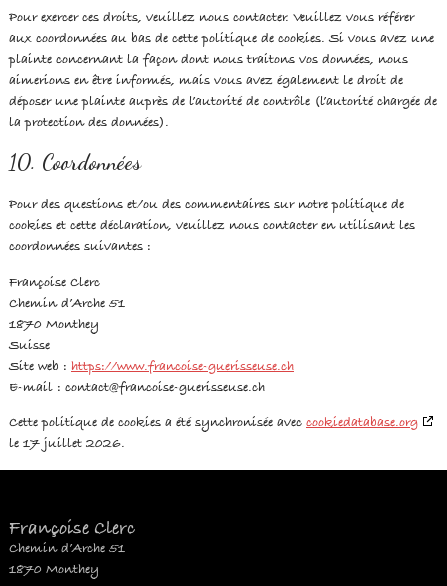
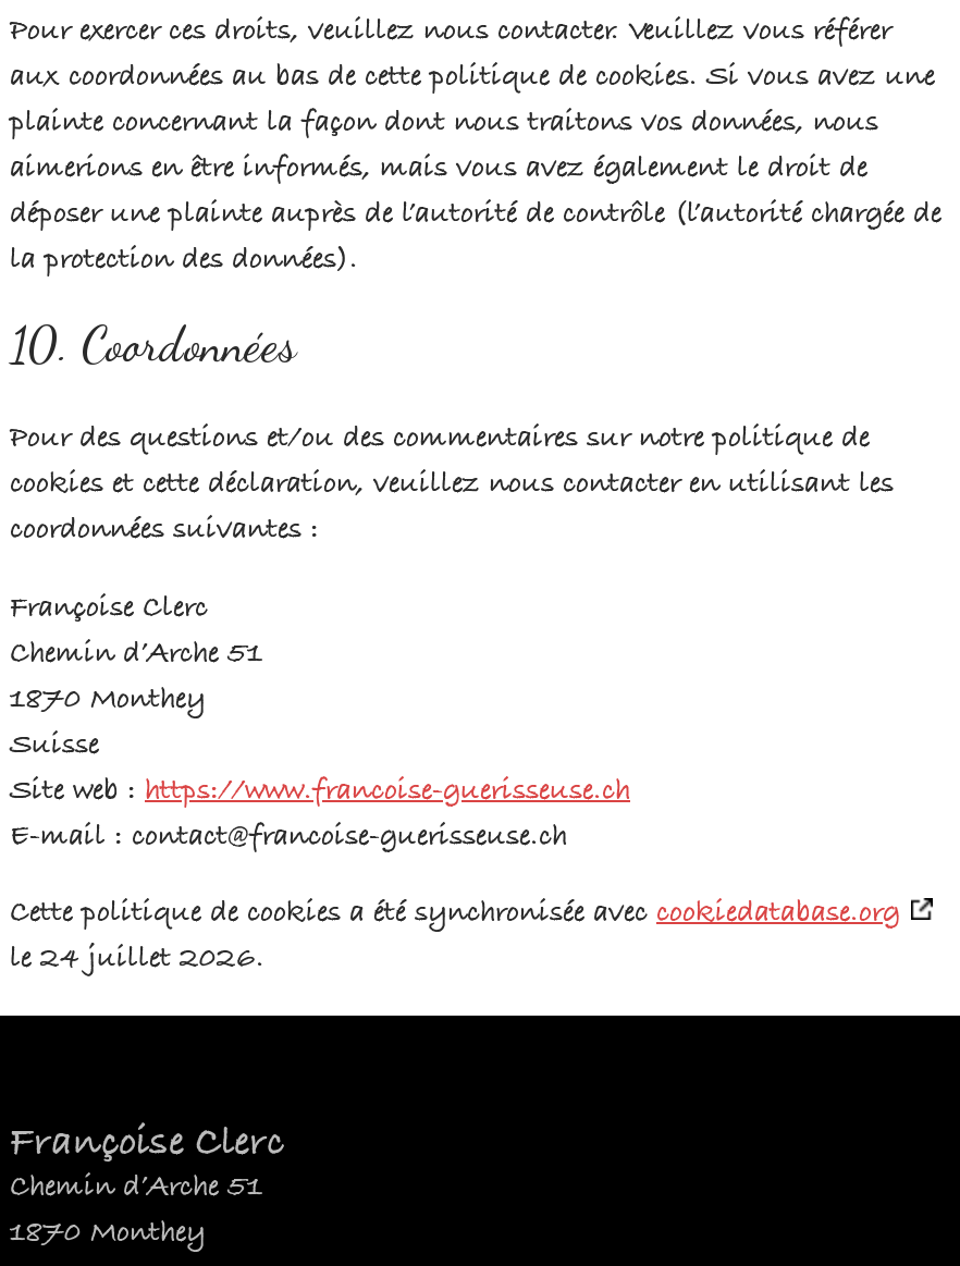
- le 17 juillet 2026.
+ le 24 juillet 2026.
